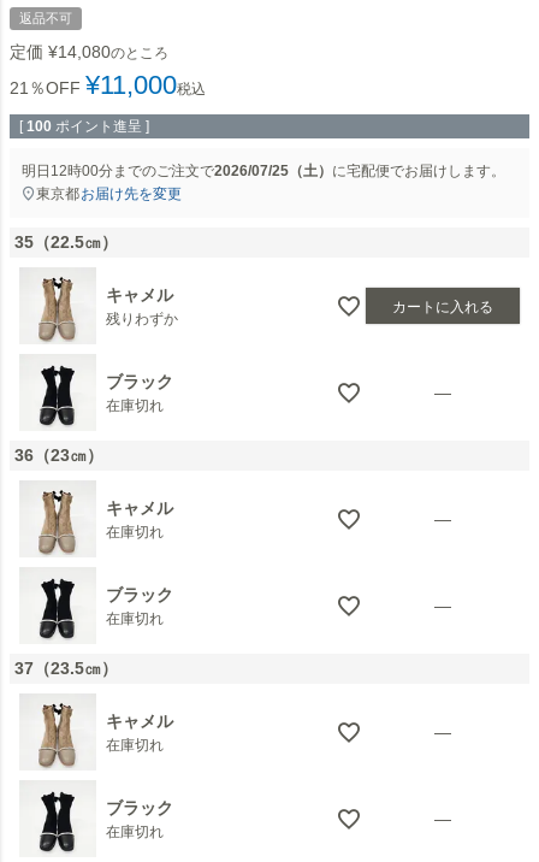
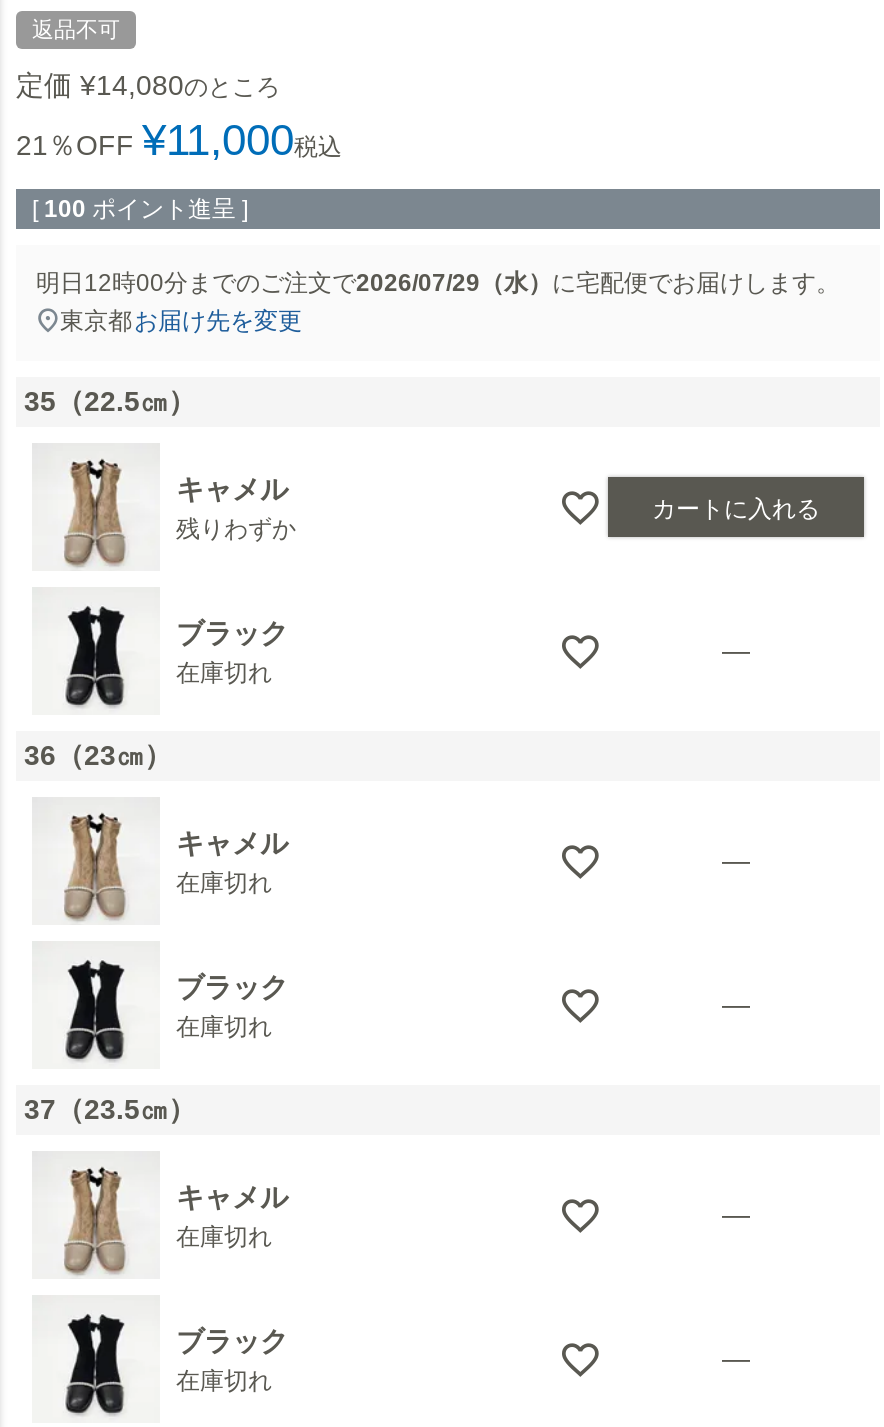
- 明日12時00分までのご注文で2026/07/25（土）に宅配便でお届けします。
+ 明日12時00分までのご注文で2026/07/29（水）に宅配便でお届けします。
